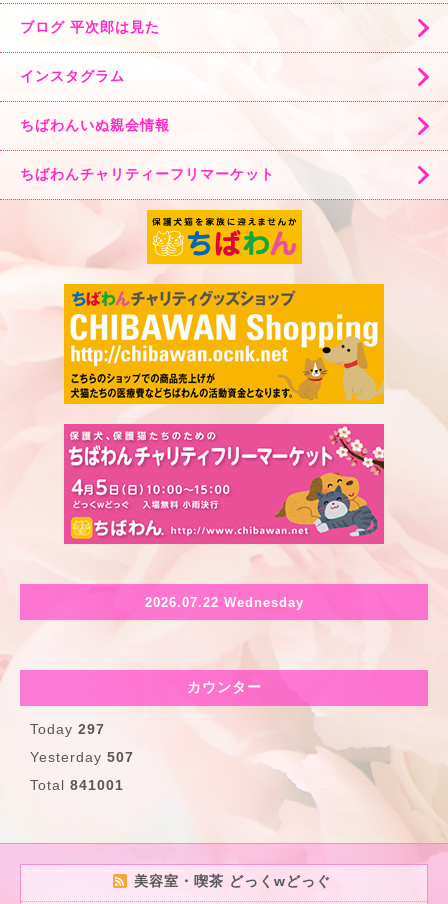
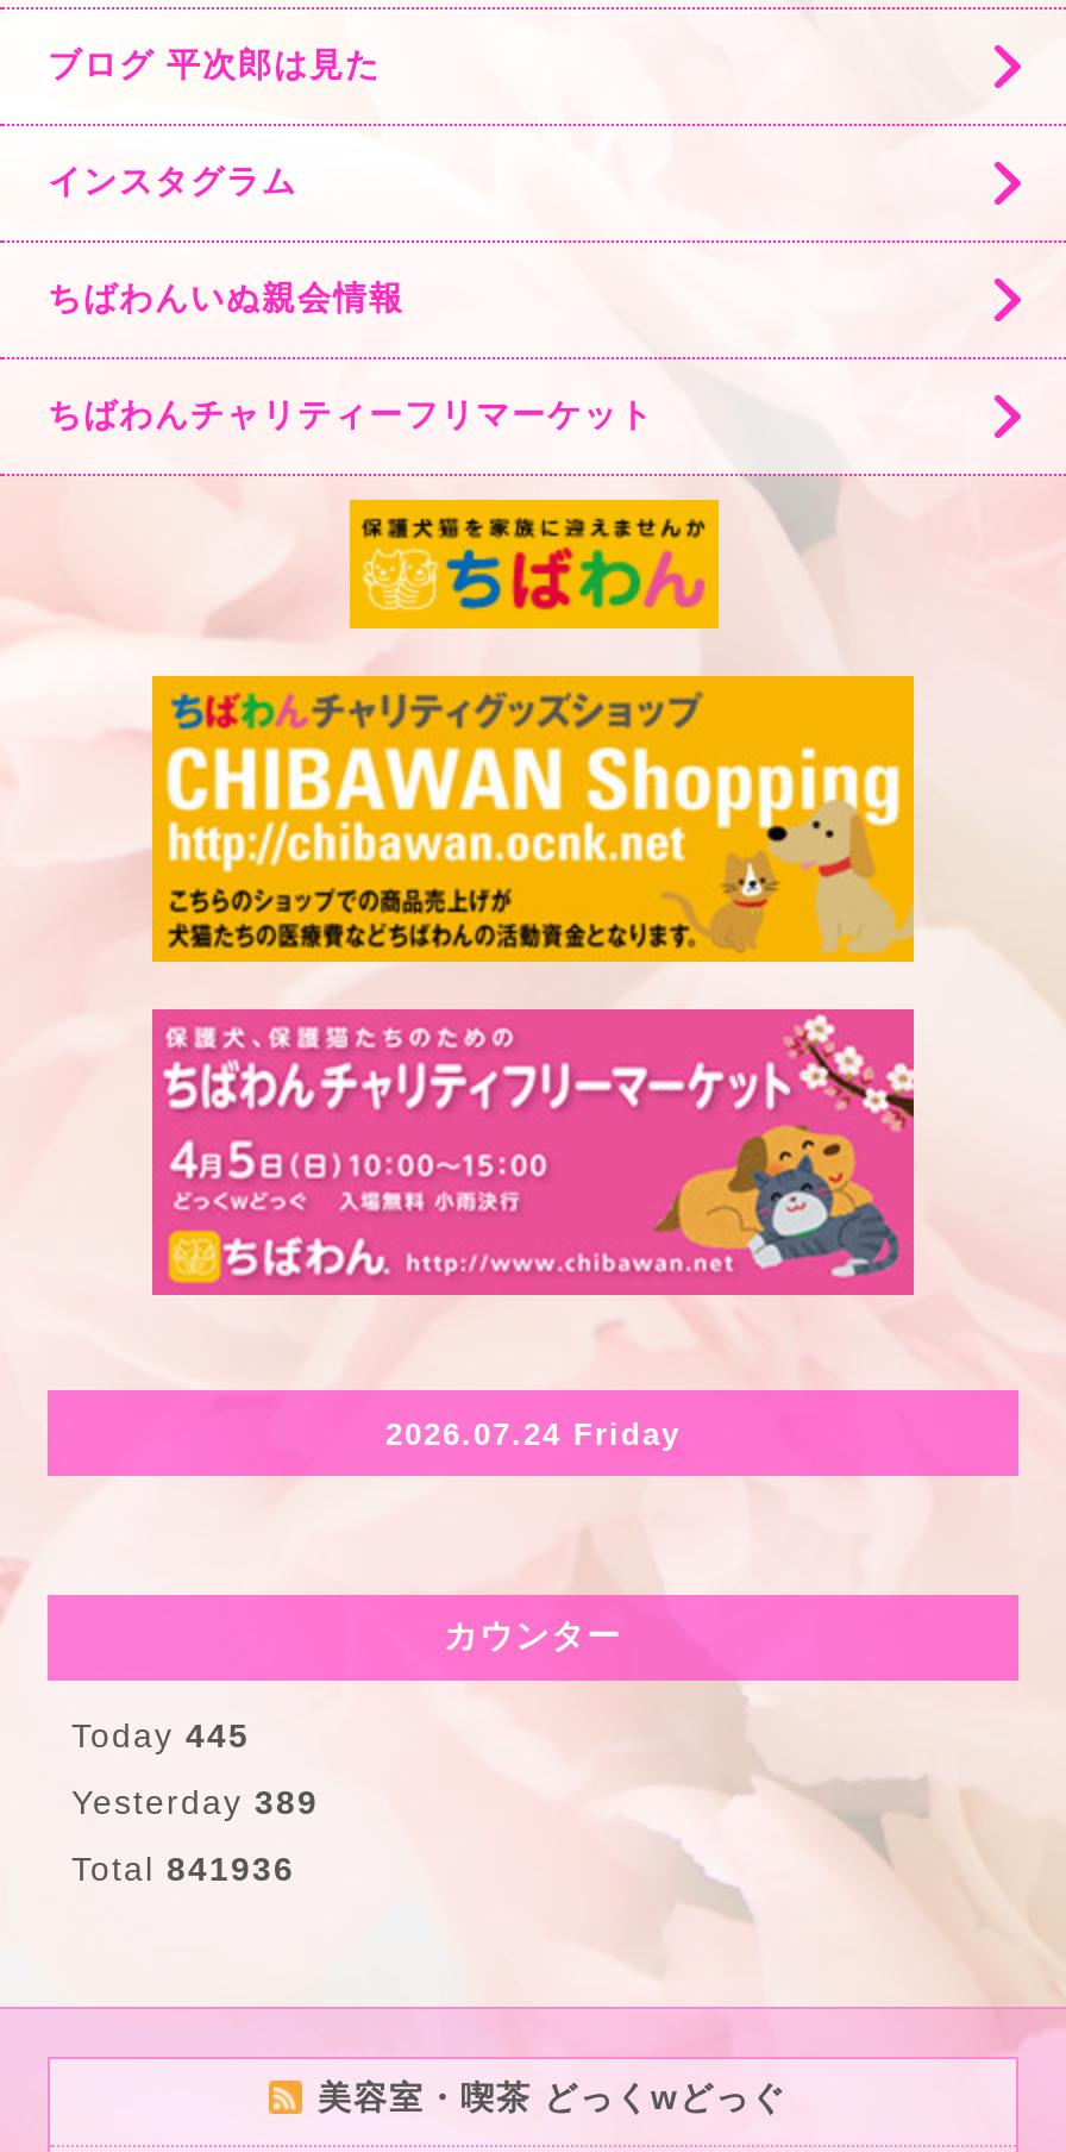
- 2026.07.22 Wednesday
+ 2026.07.24 Friday

- Today 297
+ Today 445

- Yesterday 507
+ Yesterday 389

- Total 841001
+ Total 841936
